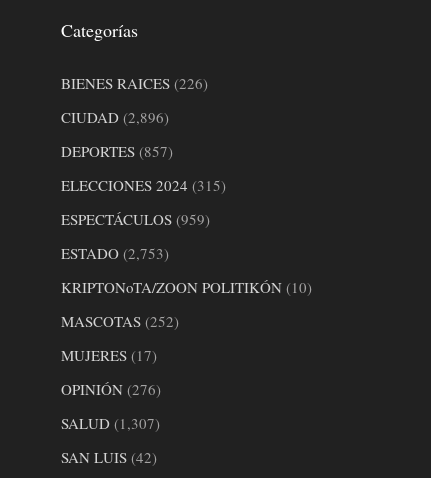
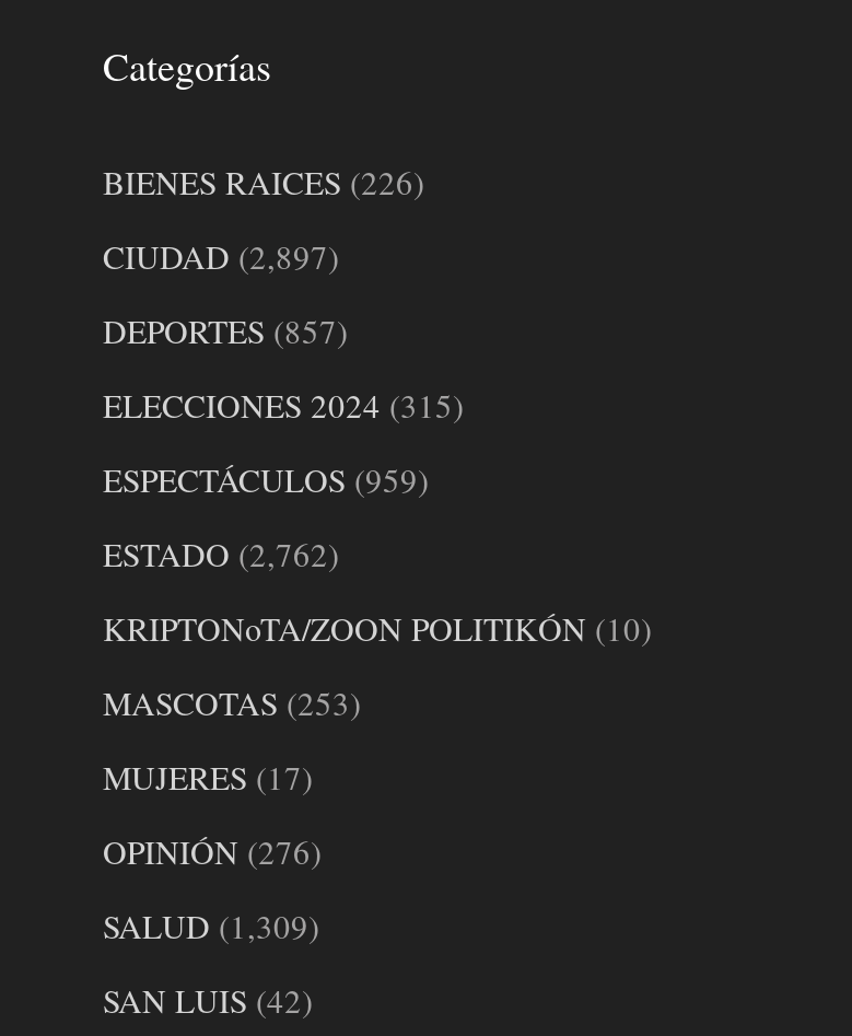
- CIUDAD (2,896)
+ CIUDAD (2,897)

- ESTADO (2,753)
+ ESTADO (2,762)

- MASCOTAS (252)
+ MASCOTAS (253)

- SALUD (1,307)
+ SALUD (1,309)
